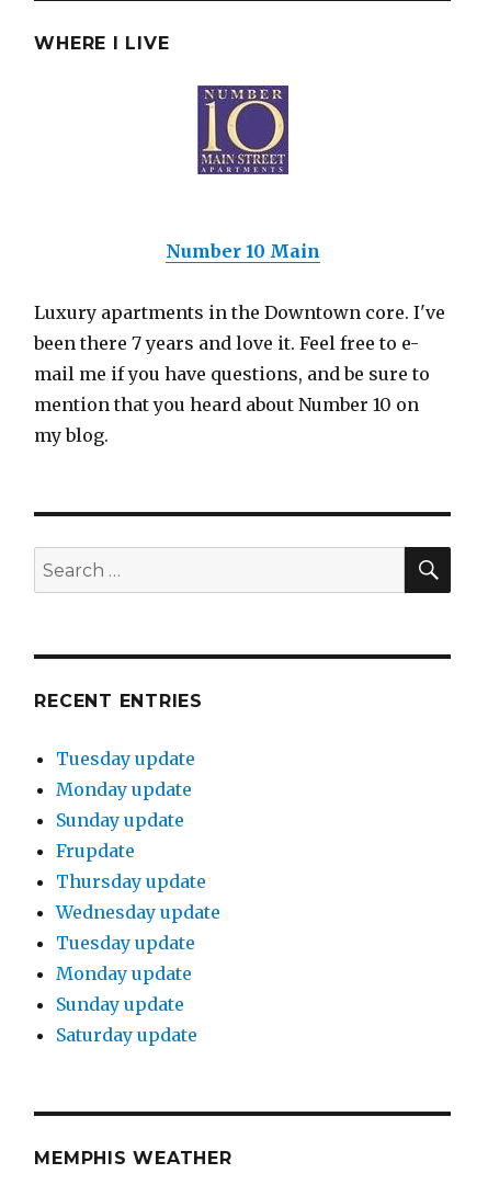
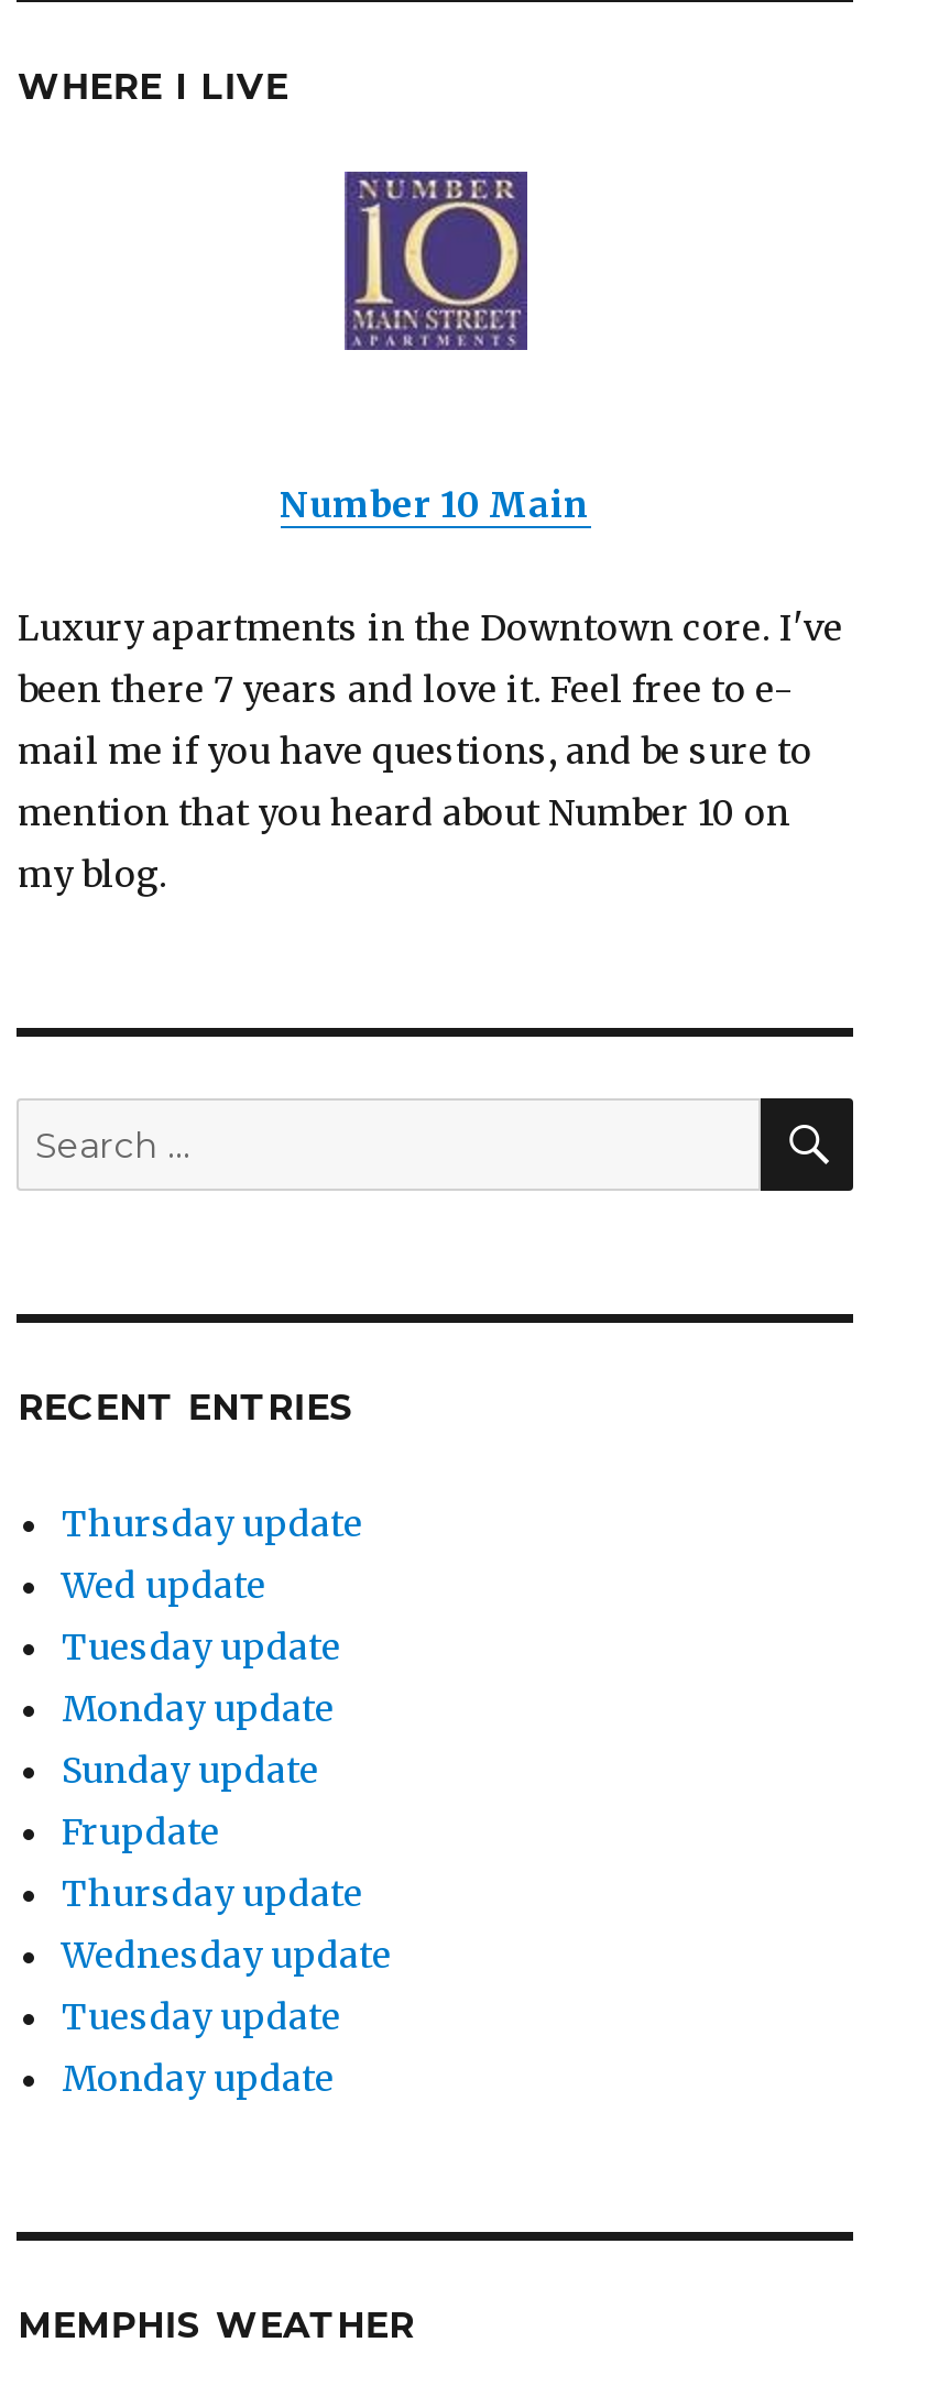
+ Thursday update
+ Wed update

moved down: Tuesday update | Monday update | Sunday update | Frupdate | Thursday update | Wednesday update | Tuesday update | Monday update

- Sunday update
- Saturday update
